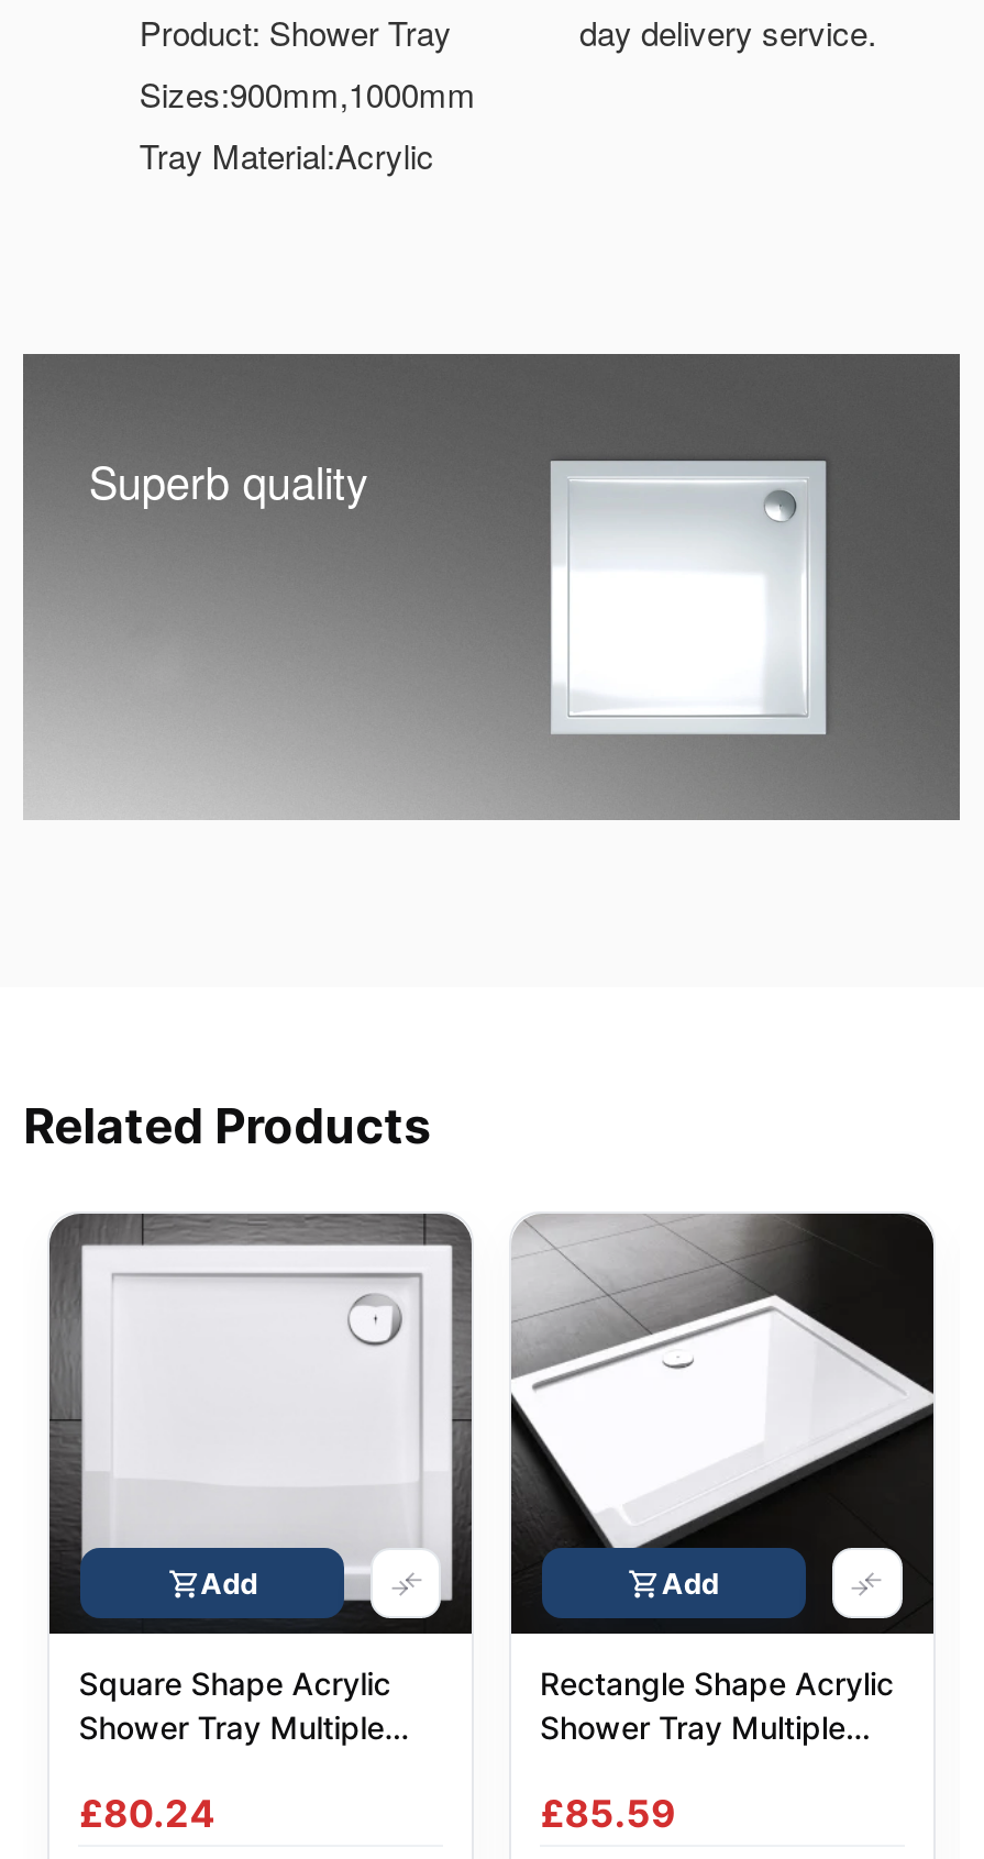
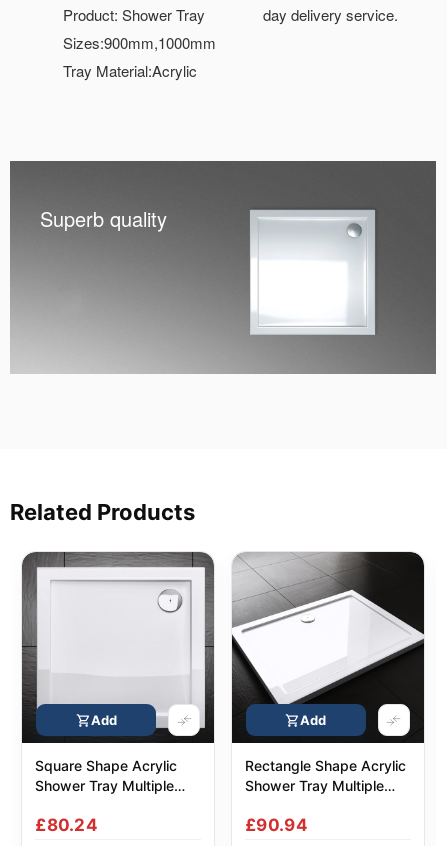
- £85.59
+ £90.94
